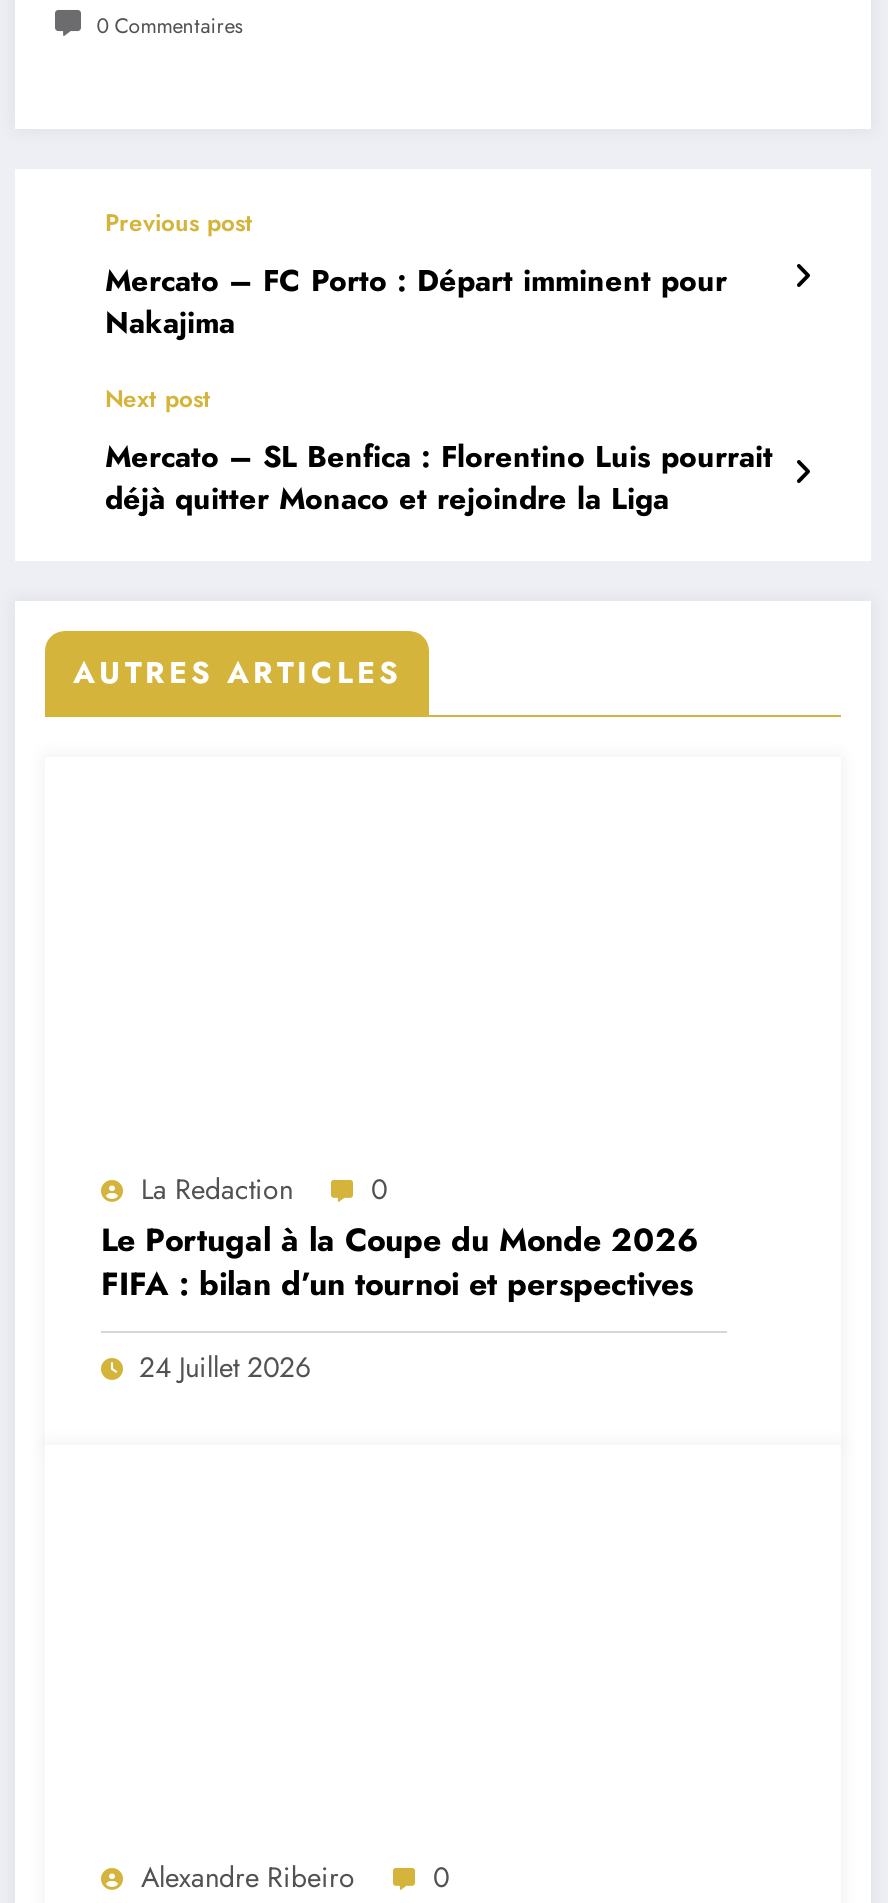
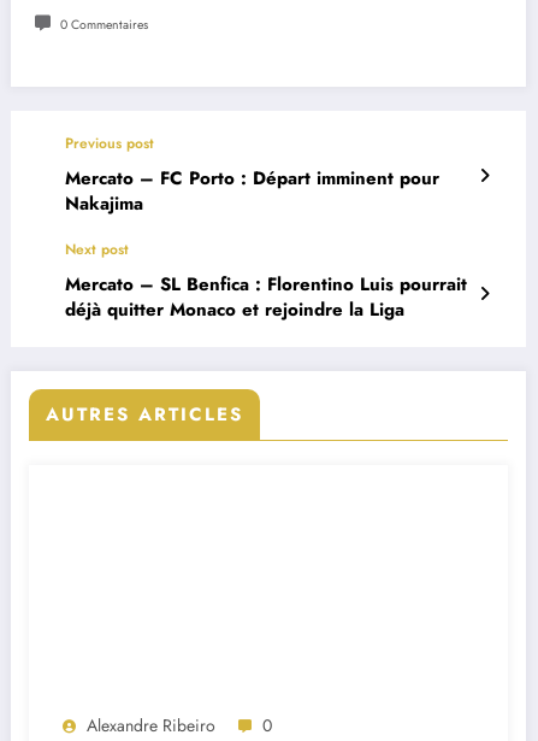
- La Redaction
- 0
- Le Portugal à la Coupe du Monde 2026
- FIFA : bilan d’un tournoi et perspectives
- 24 Juillet 2026
